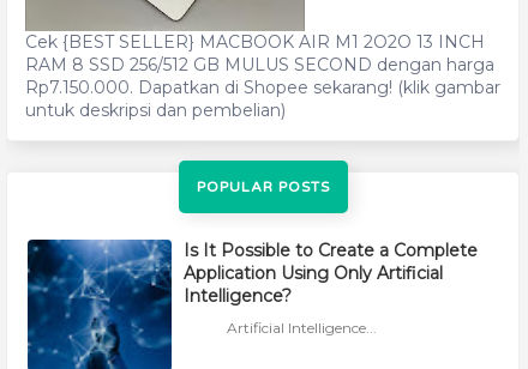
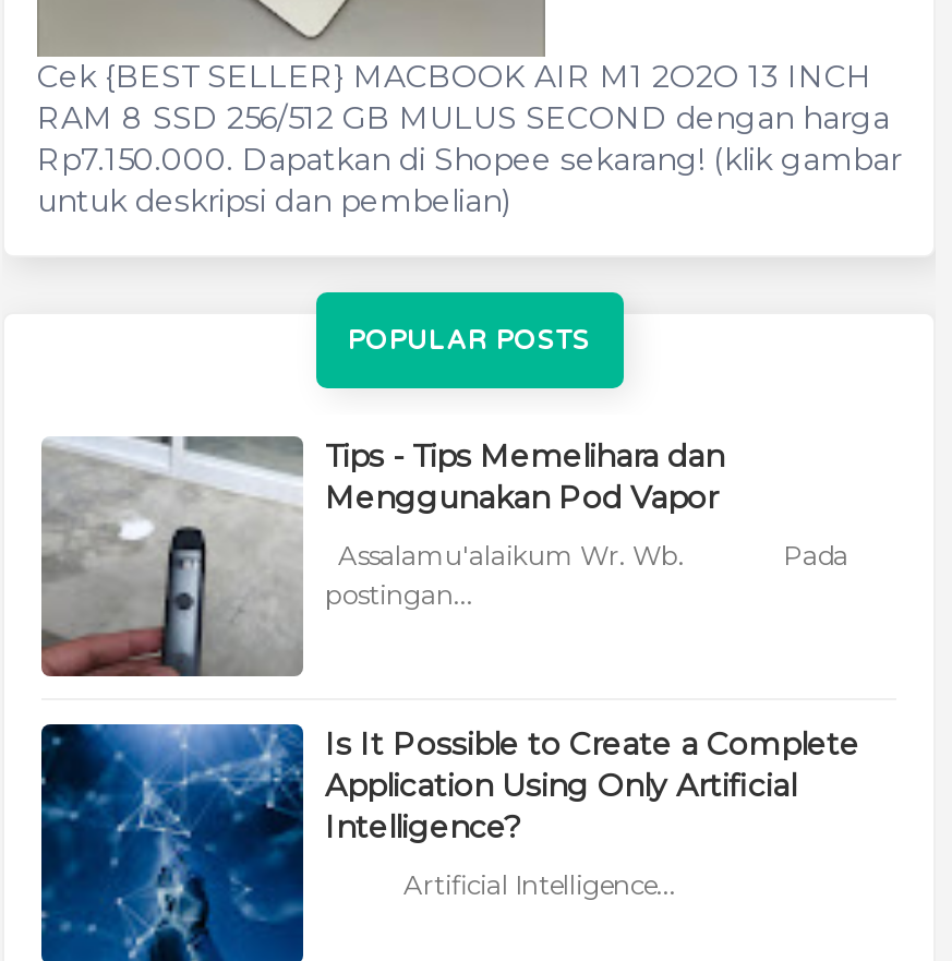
+ [image]
+ Tips - Tips Memelihara dan
+ Menggunakan Pod Vapor
+ Assalamu'alaikum Wr. Wb. Pada
+ postingan...
